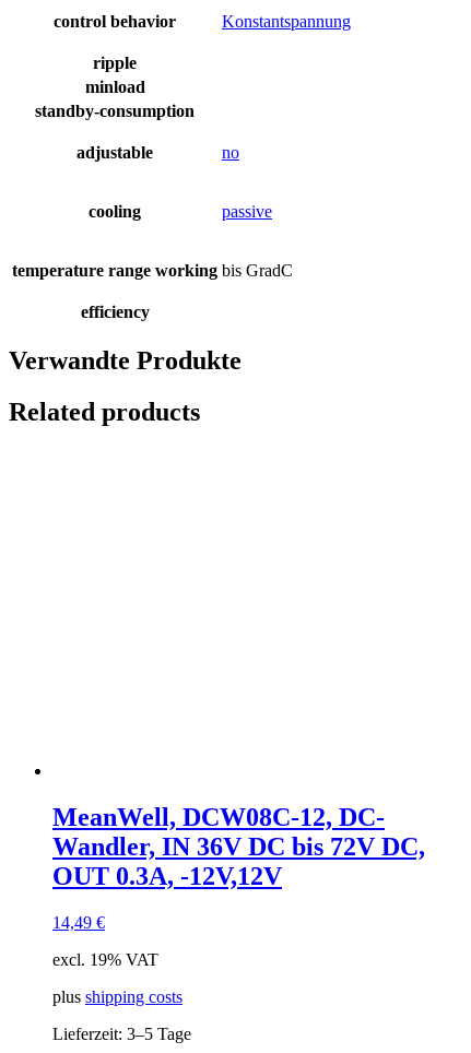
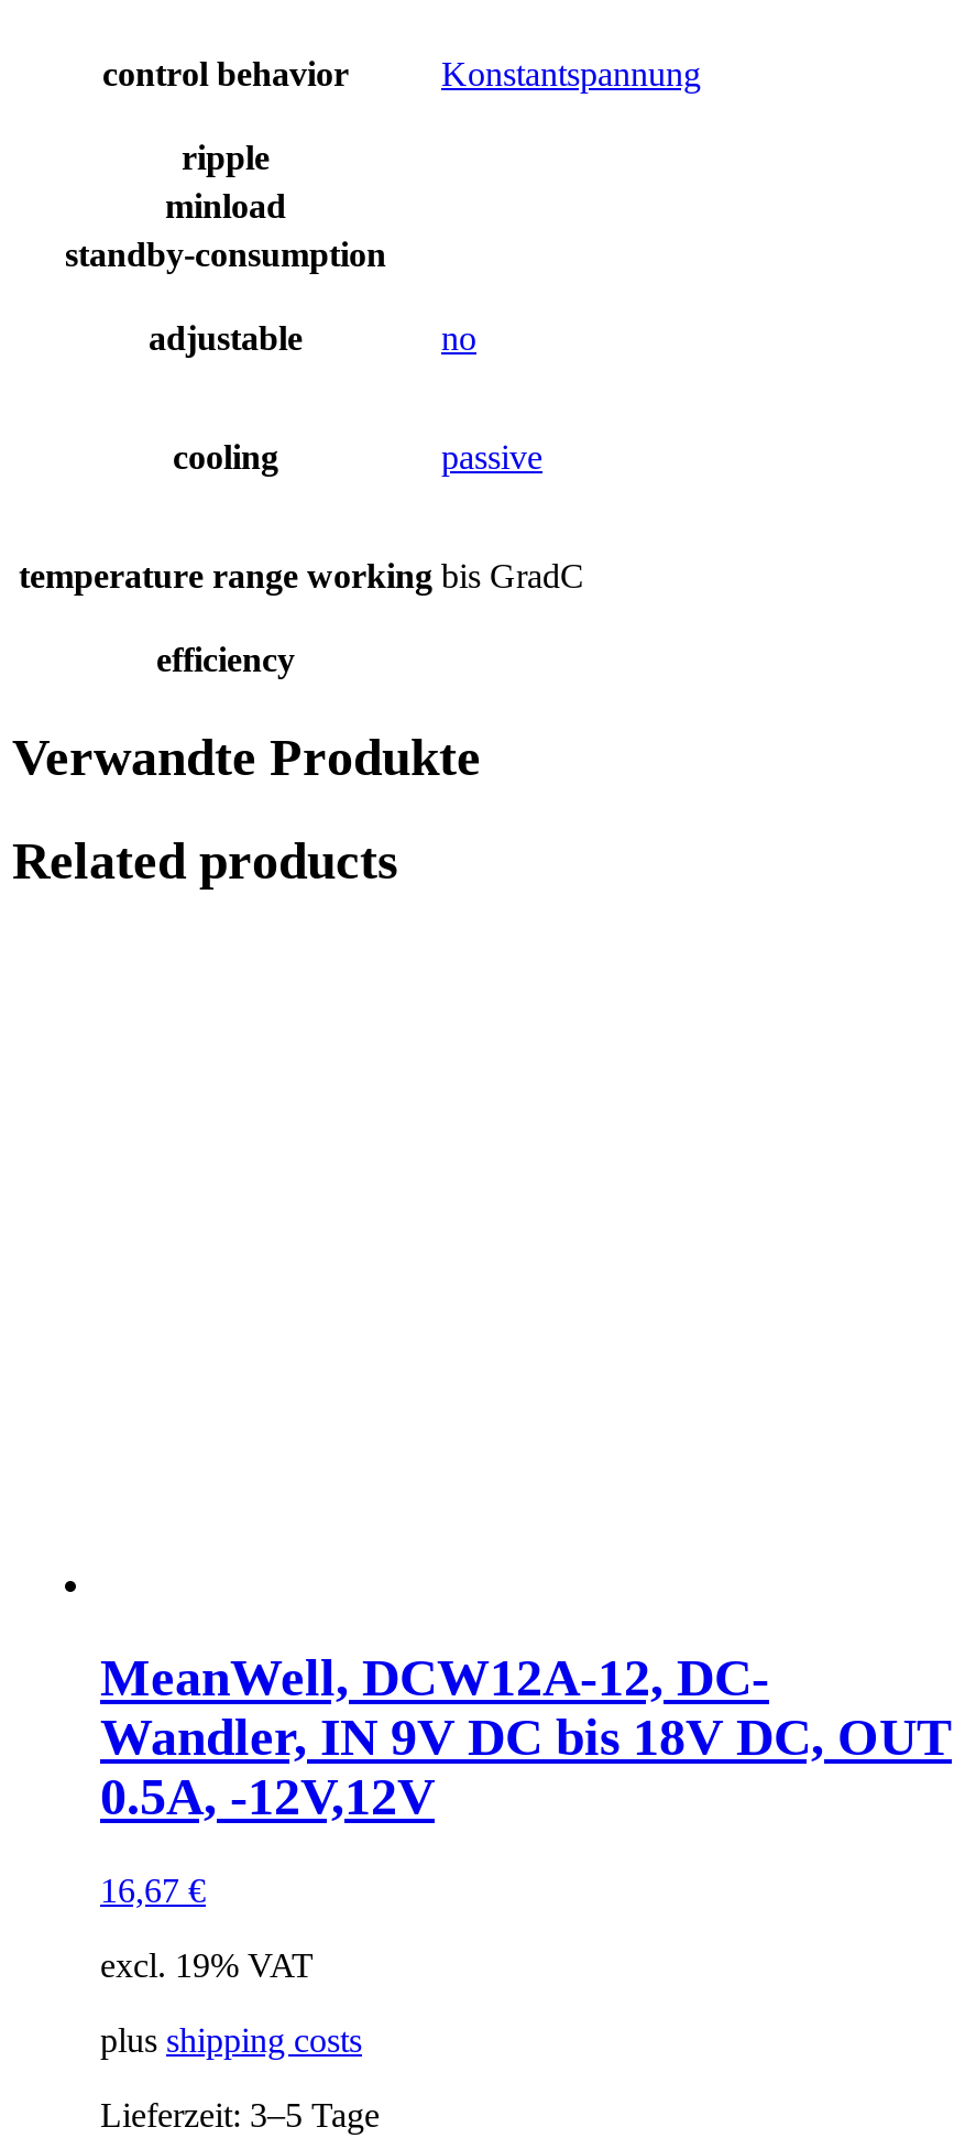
- MeanWell, DCW08C-12, DC-
- Wandler, IN 36V DC bis 72V DC,
- OUT 0.3A, -12V,12V
+ MeanWell, DCW12A-12, DC-
+ Wandler, IN 9V DC bis 18V DC, OUT
+ 0.5A, -12V,12V

- 14,49 €
+ 16,67 €
